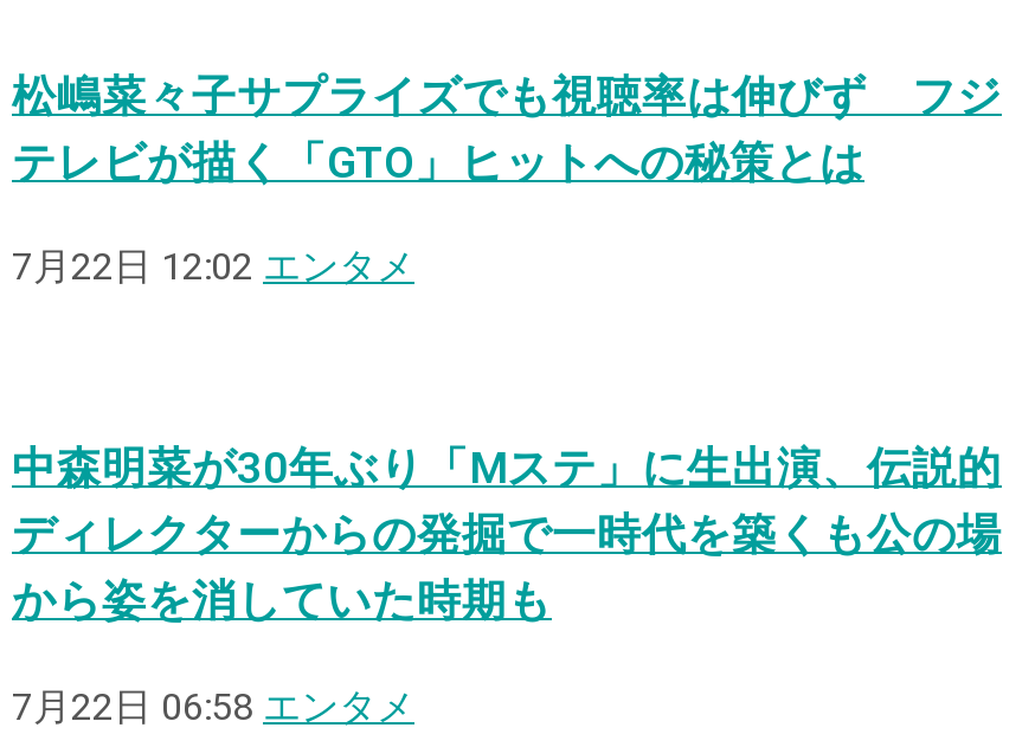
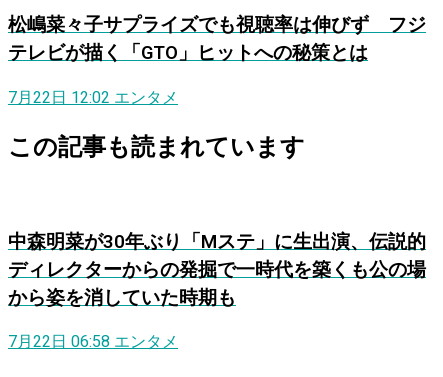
+ この記事も読まれています
